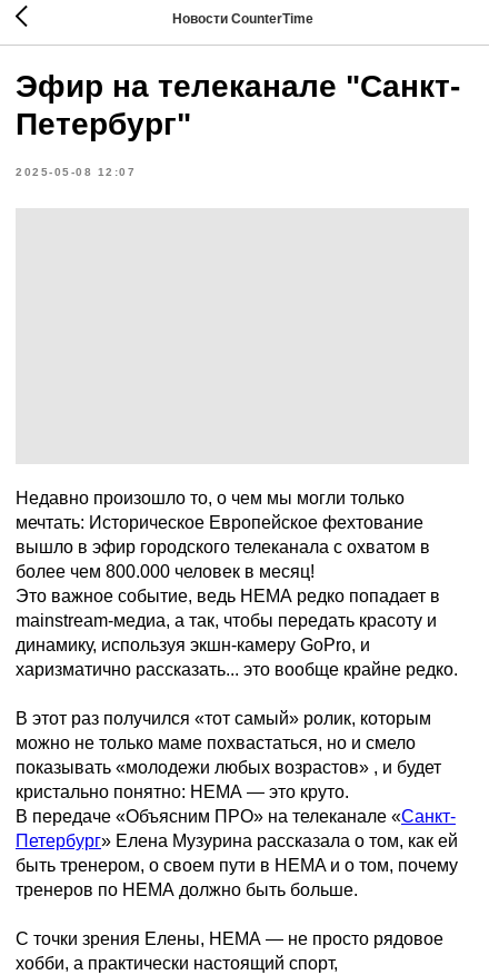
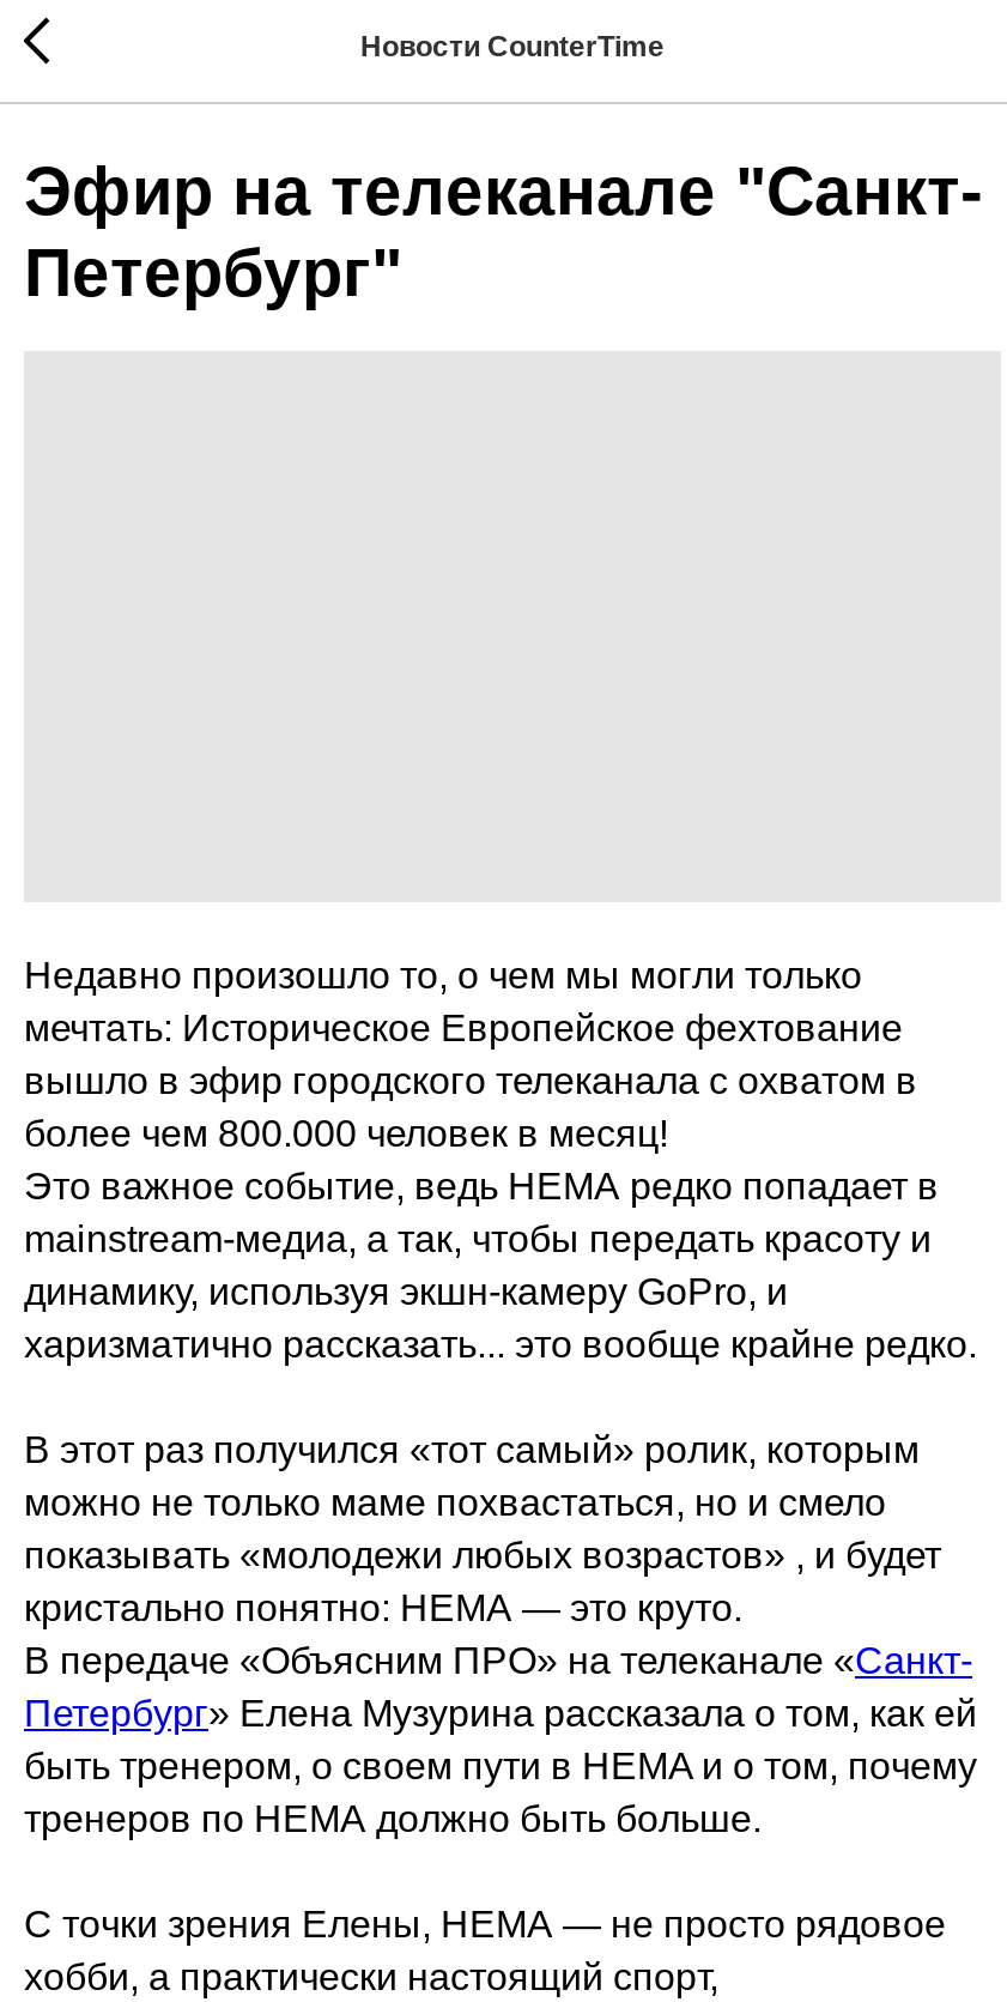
- 2025-05-08 12:07
